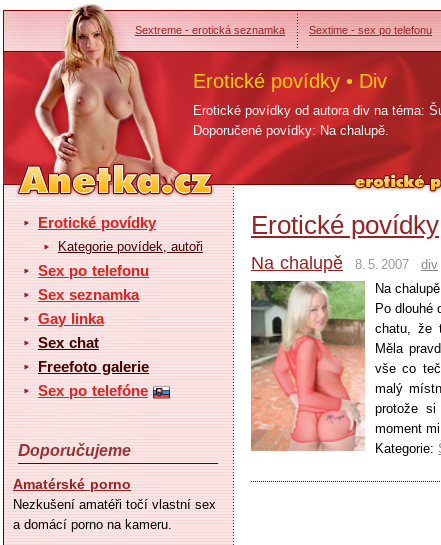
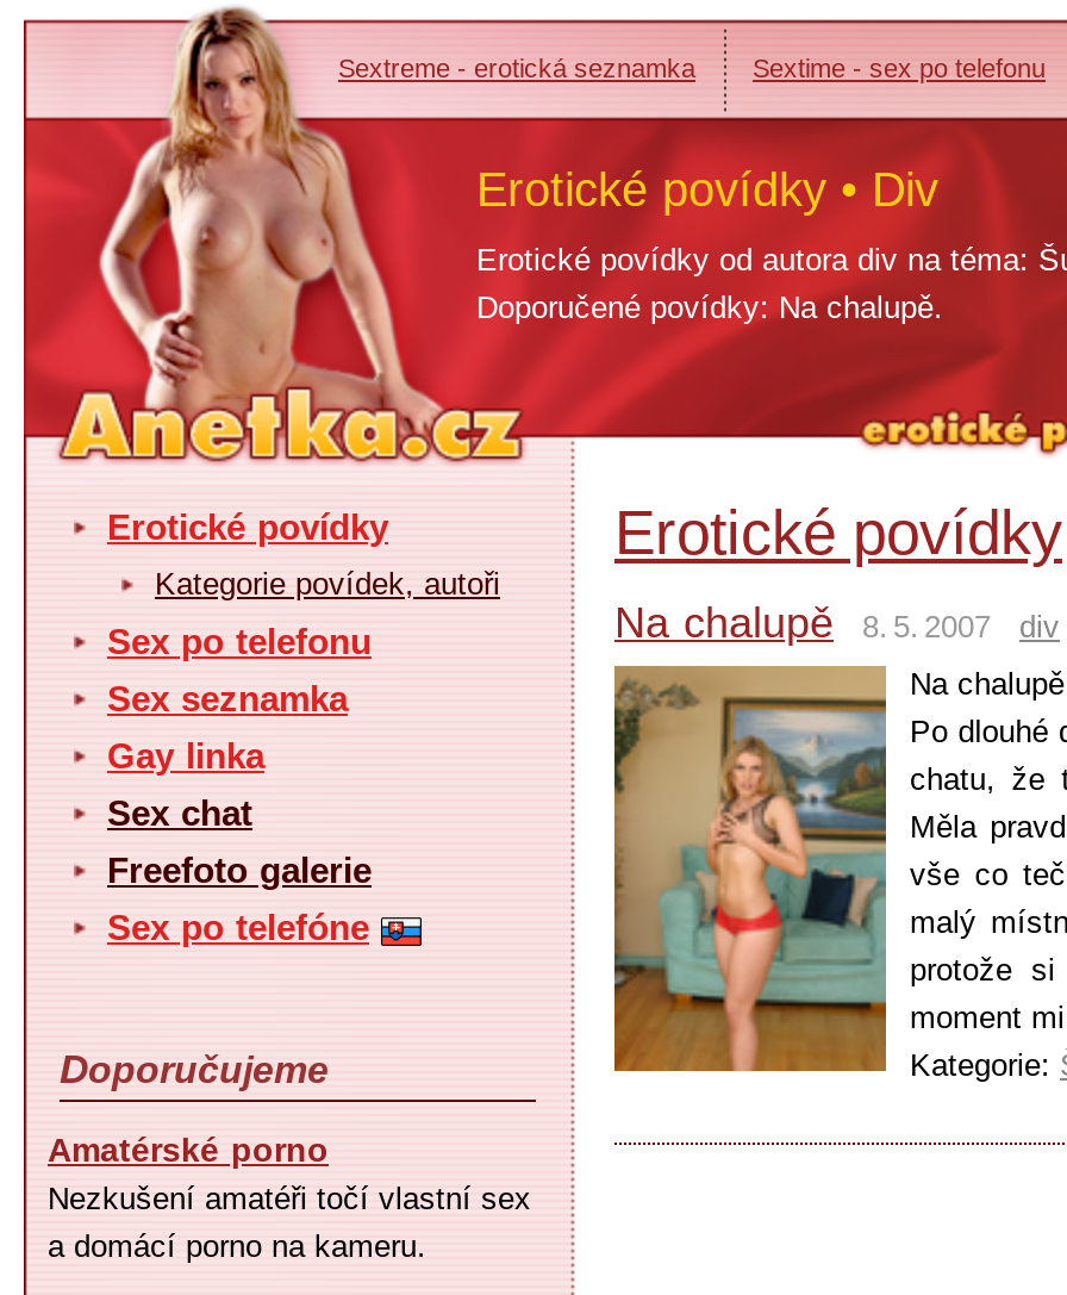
- [image]
+ [image]
